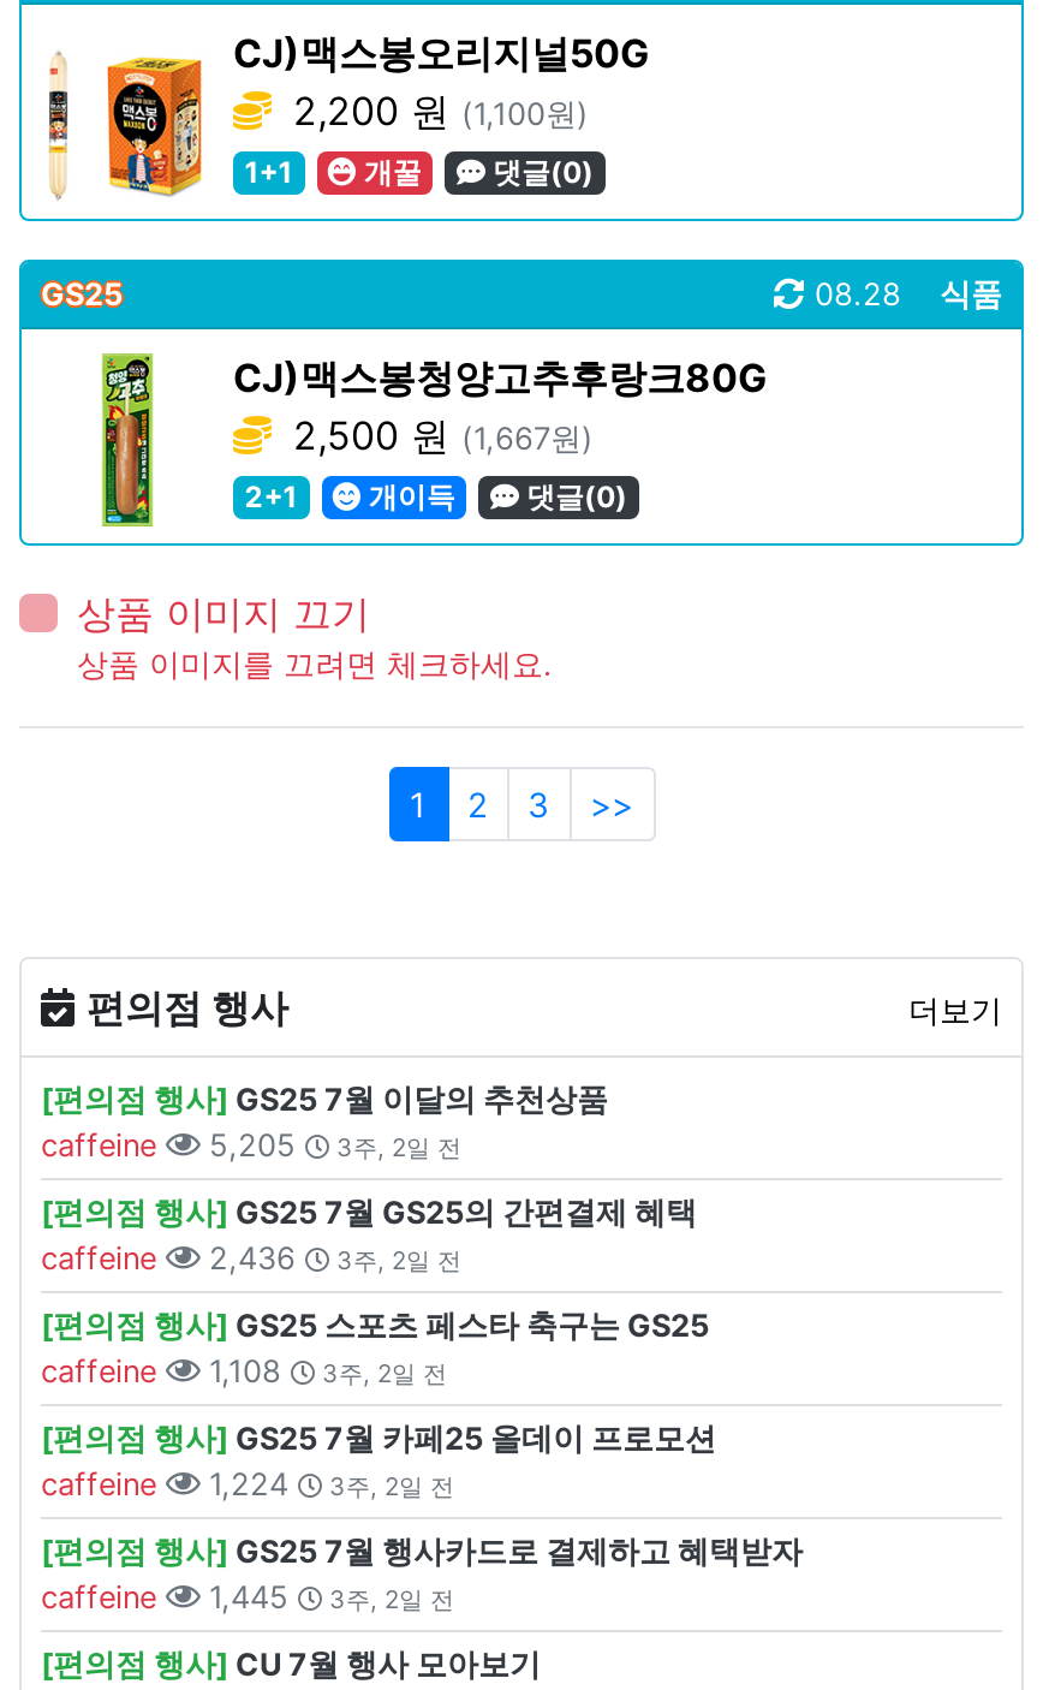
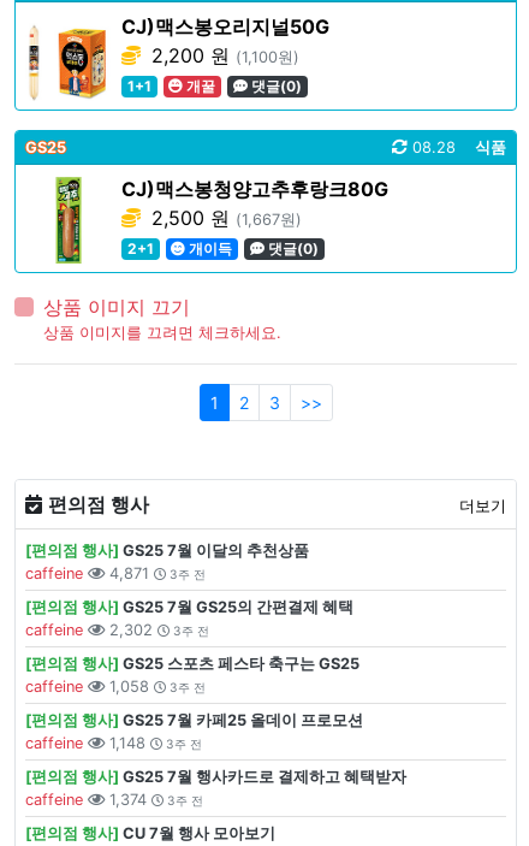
- 5,205
- 3주, 2일 전
+ 4,871
+ 3주 전

- 2,436
- 3주, 2일 전
+ 2,302
+ 3주 전

- 1,108
- 3주, 2일 전
+ 1,058
+ 3주 전

- 1,224
- 3주, 2일 전
+ 1,148
+ 3주 전

- 1,445
- 3주, 2일 전
+ 1,374
+ 3주 전
